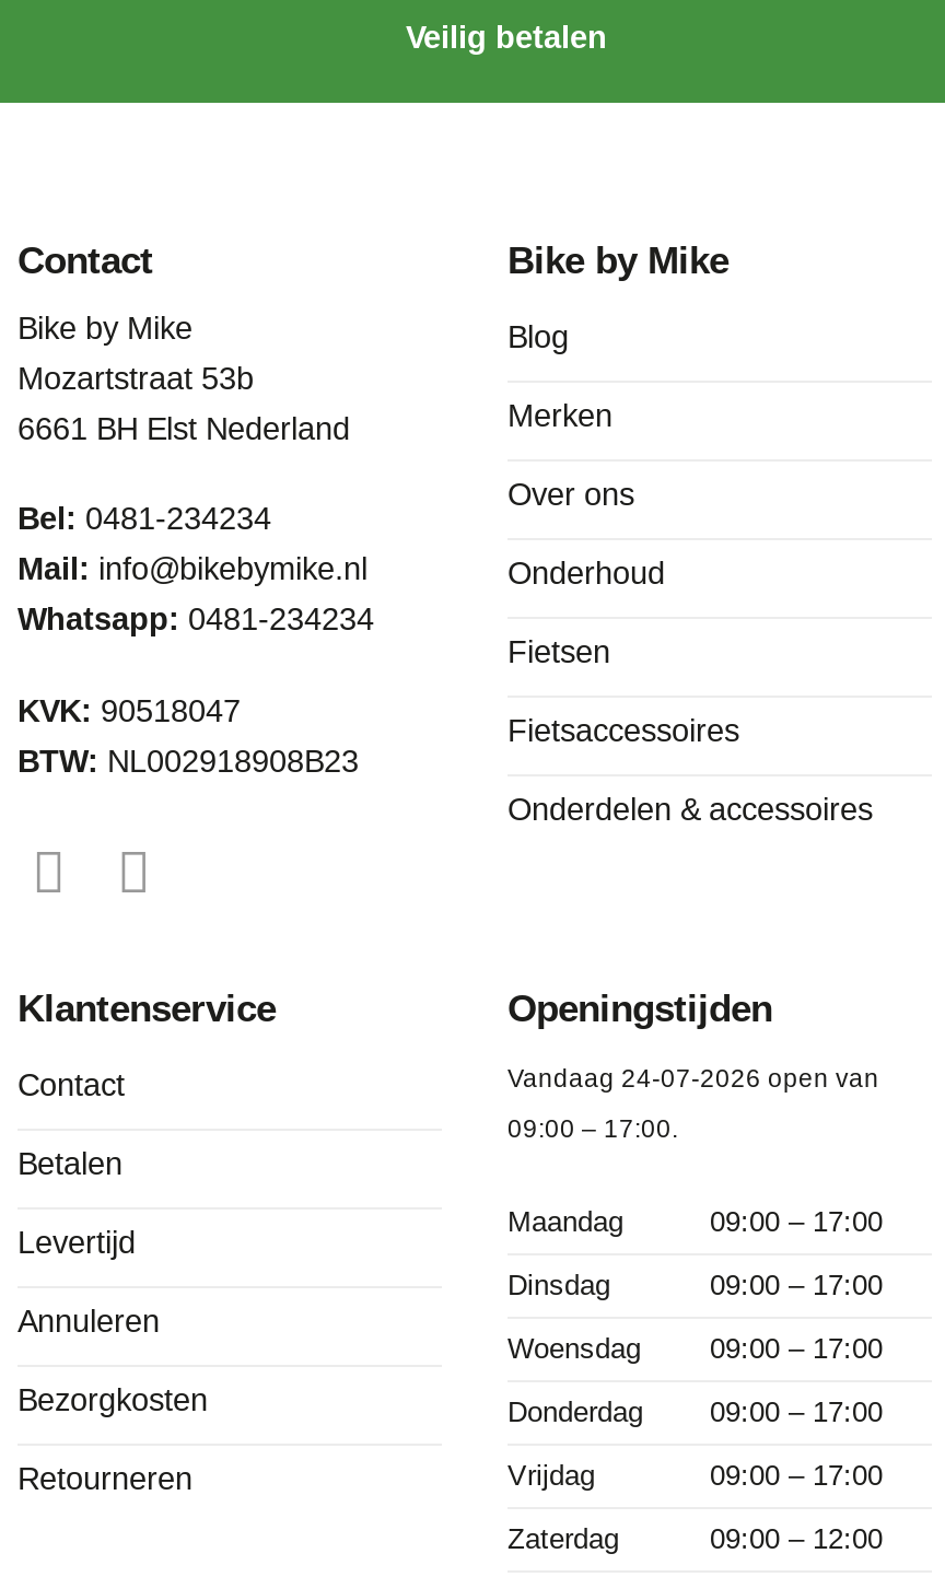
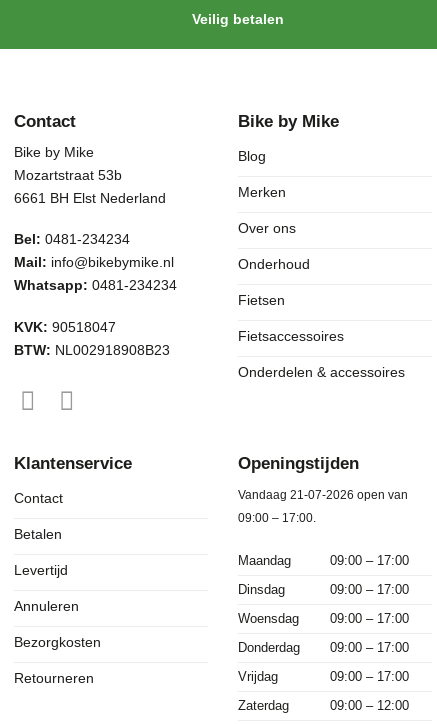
- Vandaag 24-07-2026 open van
+ Vandaag 21-07-2026 open van
